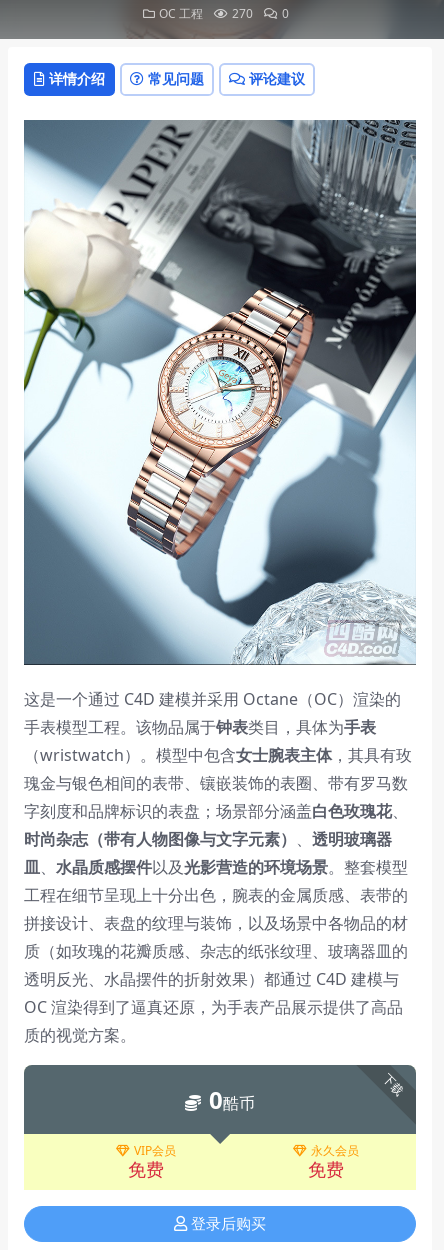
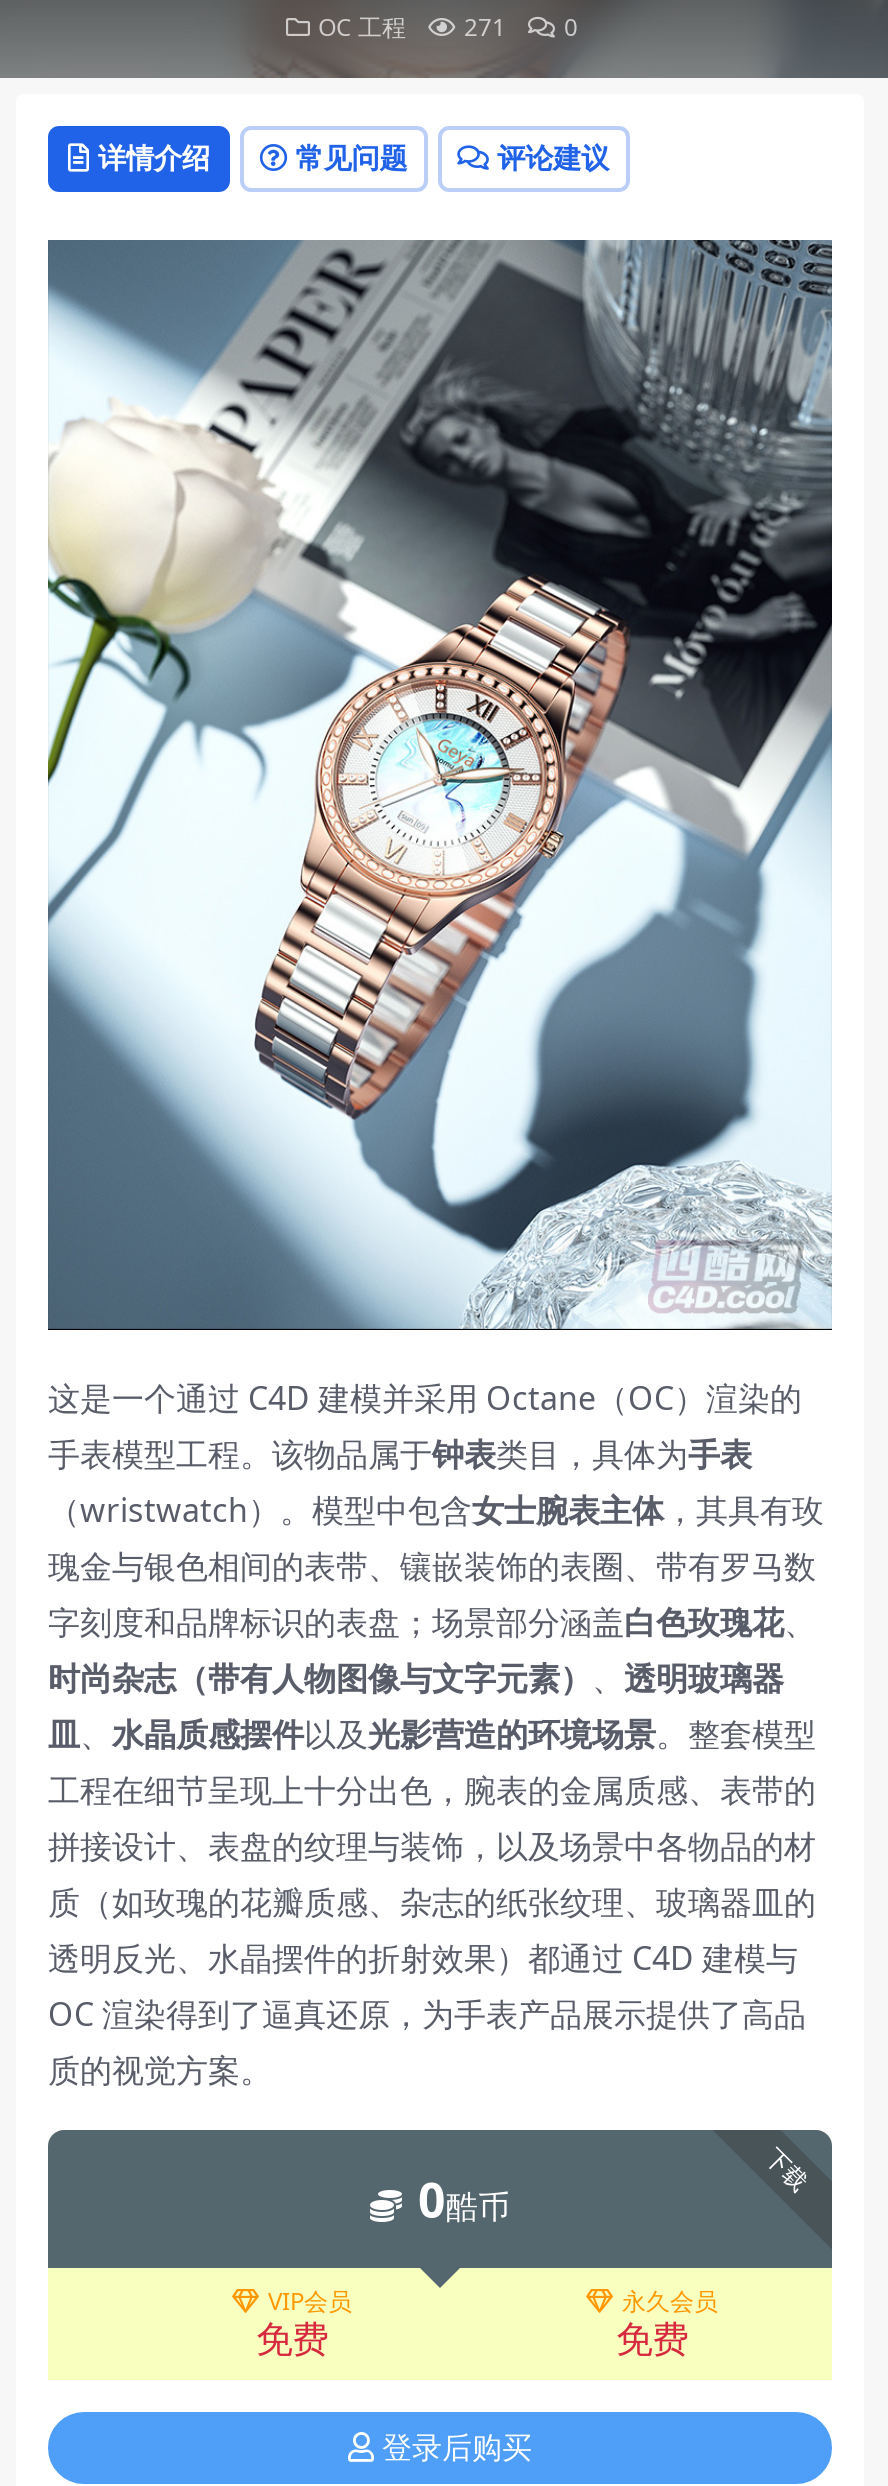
- OC 工程 270 0
+ OC 工程 271 0
